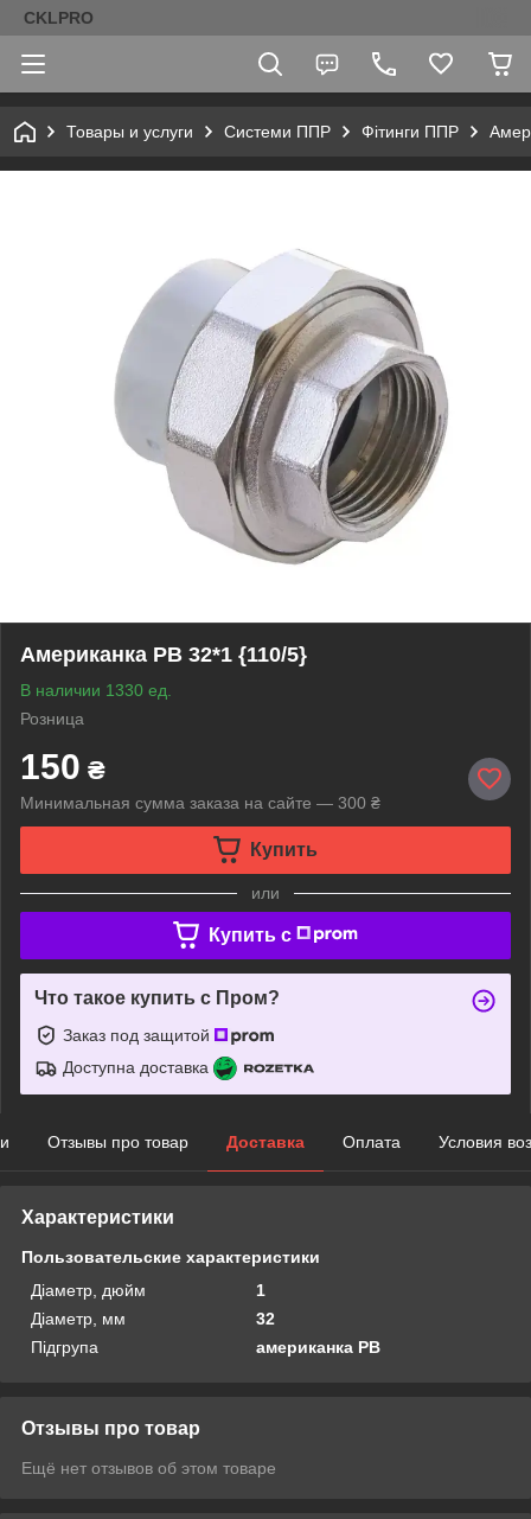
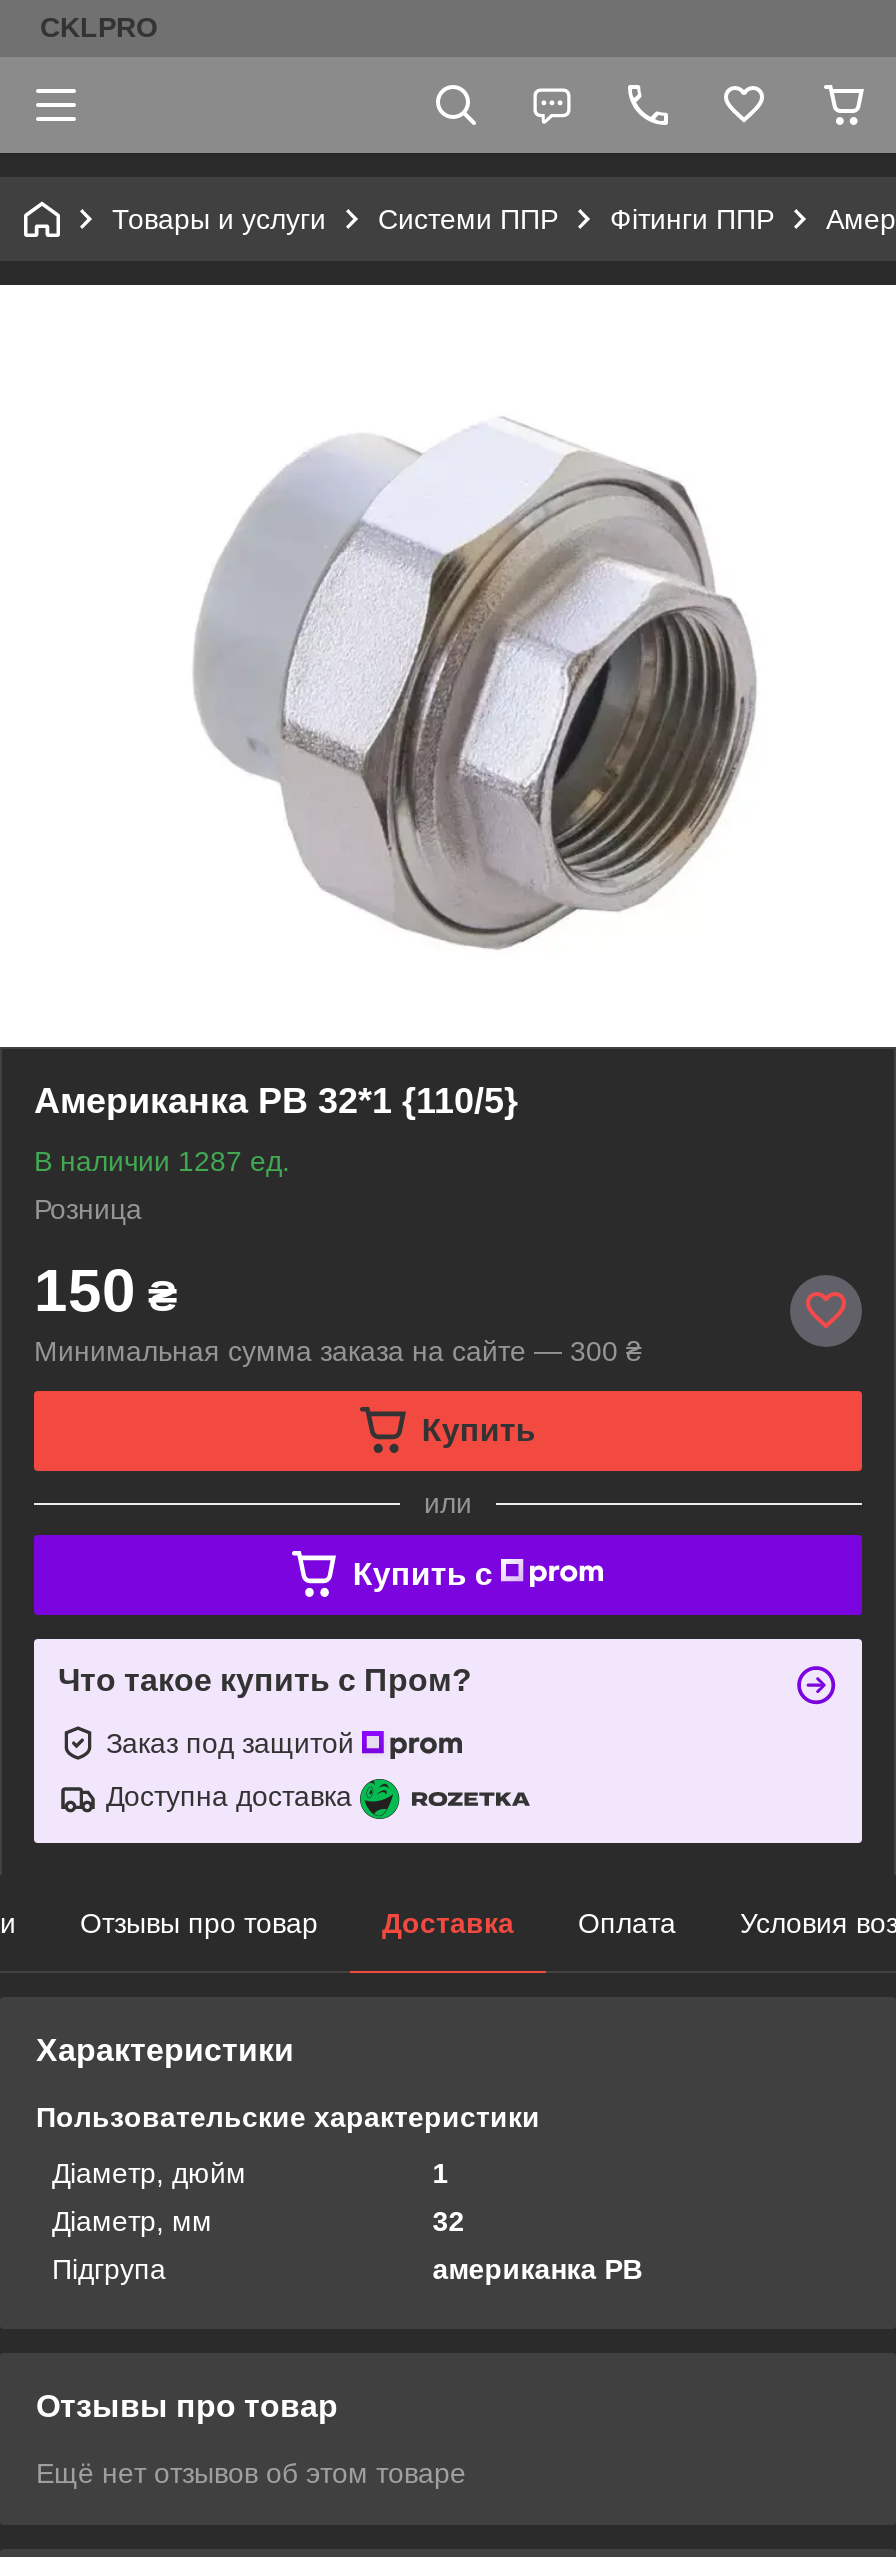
- В наличии 1330 ед.
+ В наличии 1287 ед.
